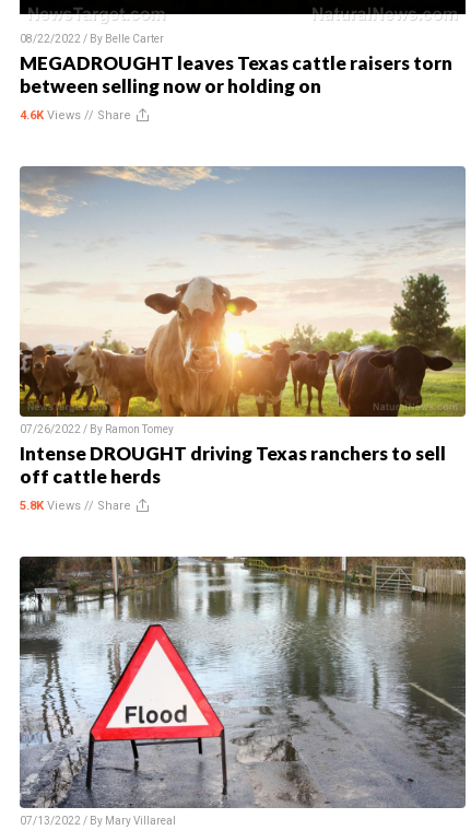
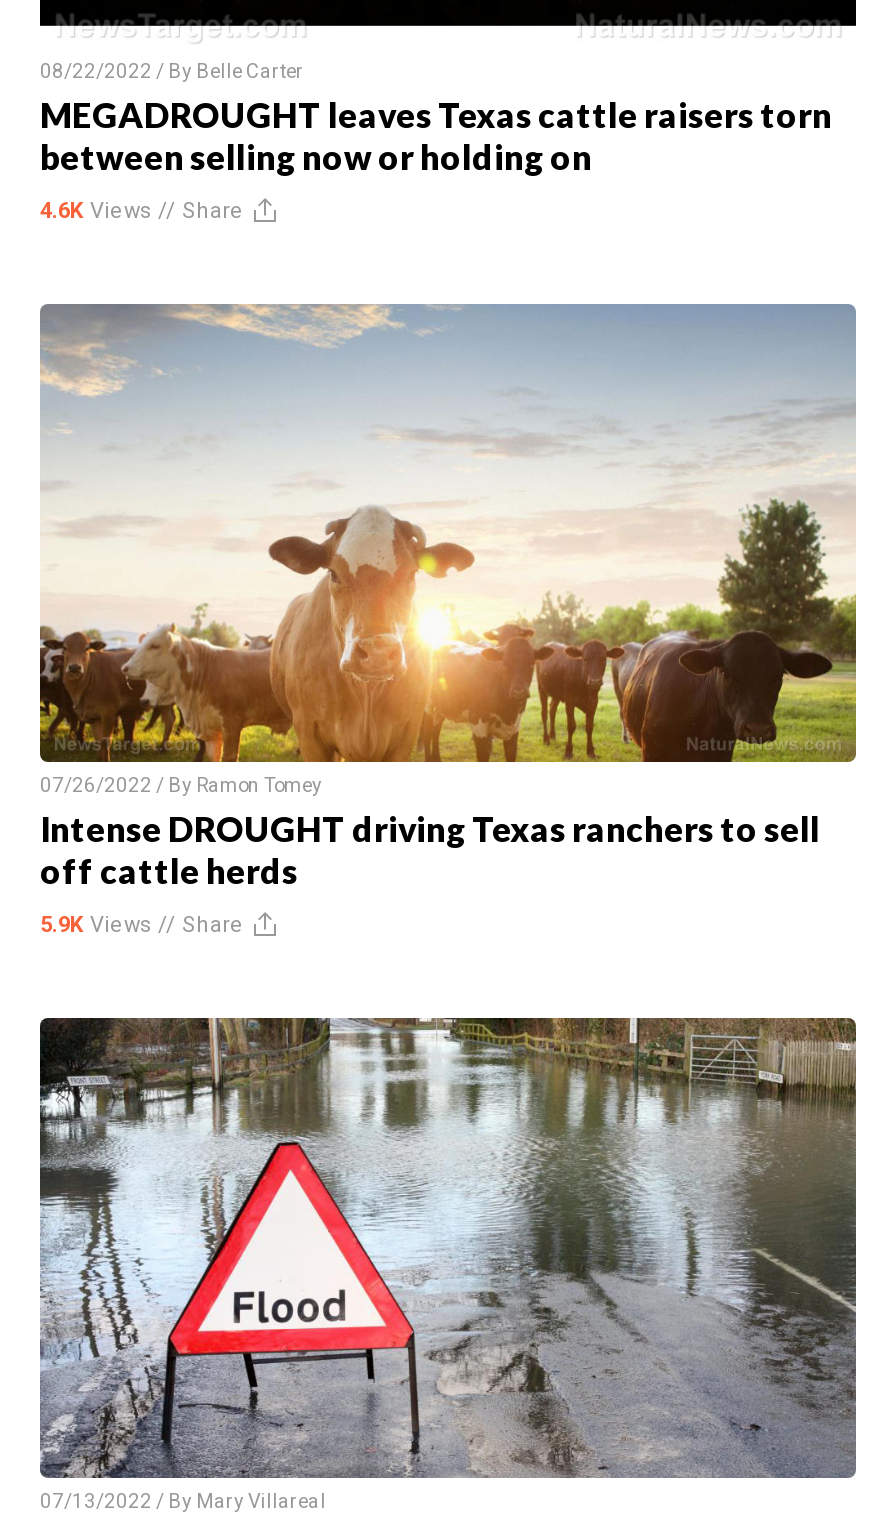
- 5.8K Views // Share
+ 5.9K Views // Share
